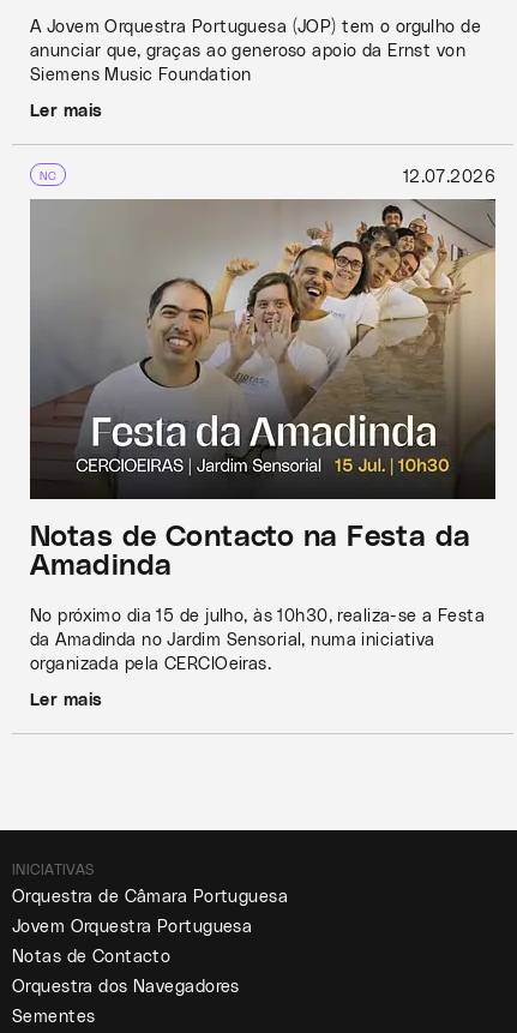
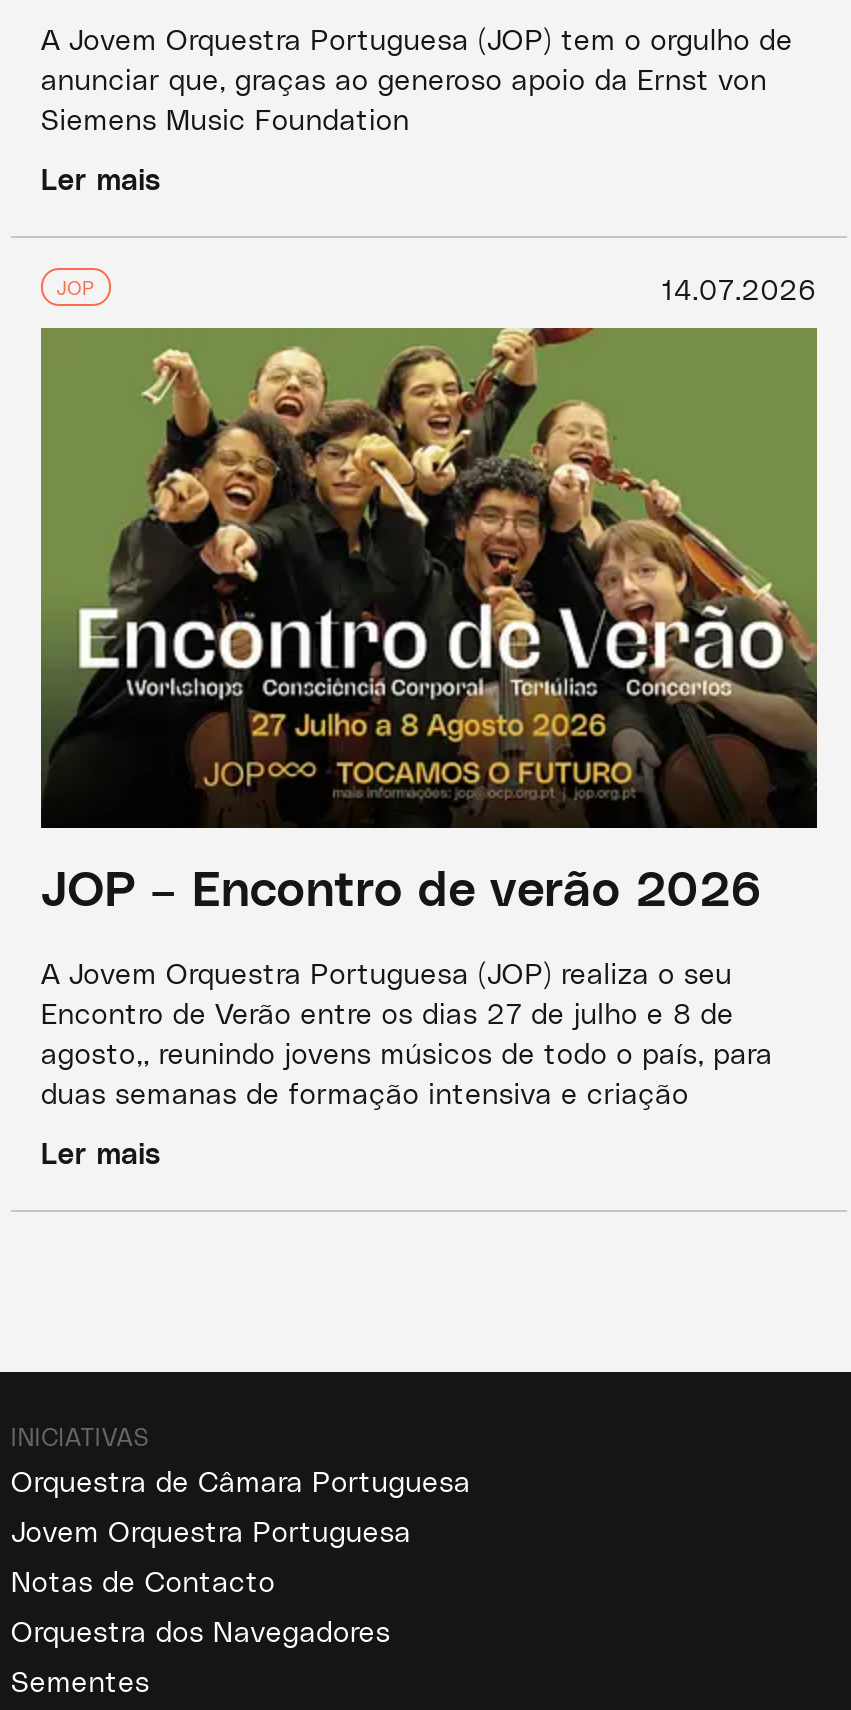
- NC
- 12.07.2026
+ JOP
+ 14.07.2026

- [image]
- Notas de Contacto na Festa da
- Amadinda
+ [image]
+ JOP – Encontro de verão 2026

- No próximo dia 15 de julho, às 10h30, realiza-se a Festa
- da Amadinda no Jardim Sensorial, numa iniciativa
- organizada pela CERCIOeiras.
+ A Jovem Orquestra Portuguesa (JOP) realiza o seu
+ Encontro de Verão entre os dias 27 de julho e 8 de
+ agosto,, reunindo jovens músicos de todo o país, para
+ duas semanas de formação intensiva e criação
